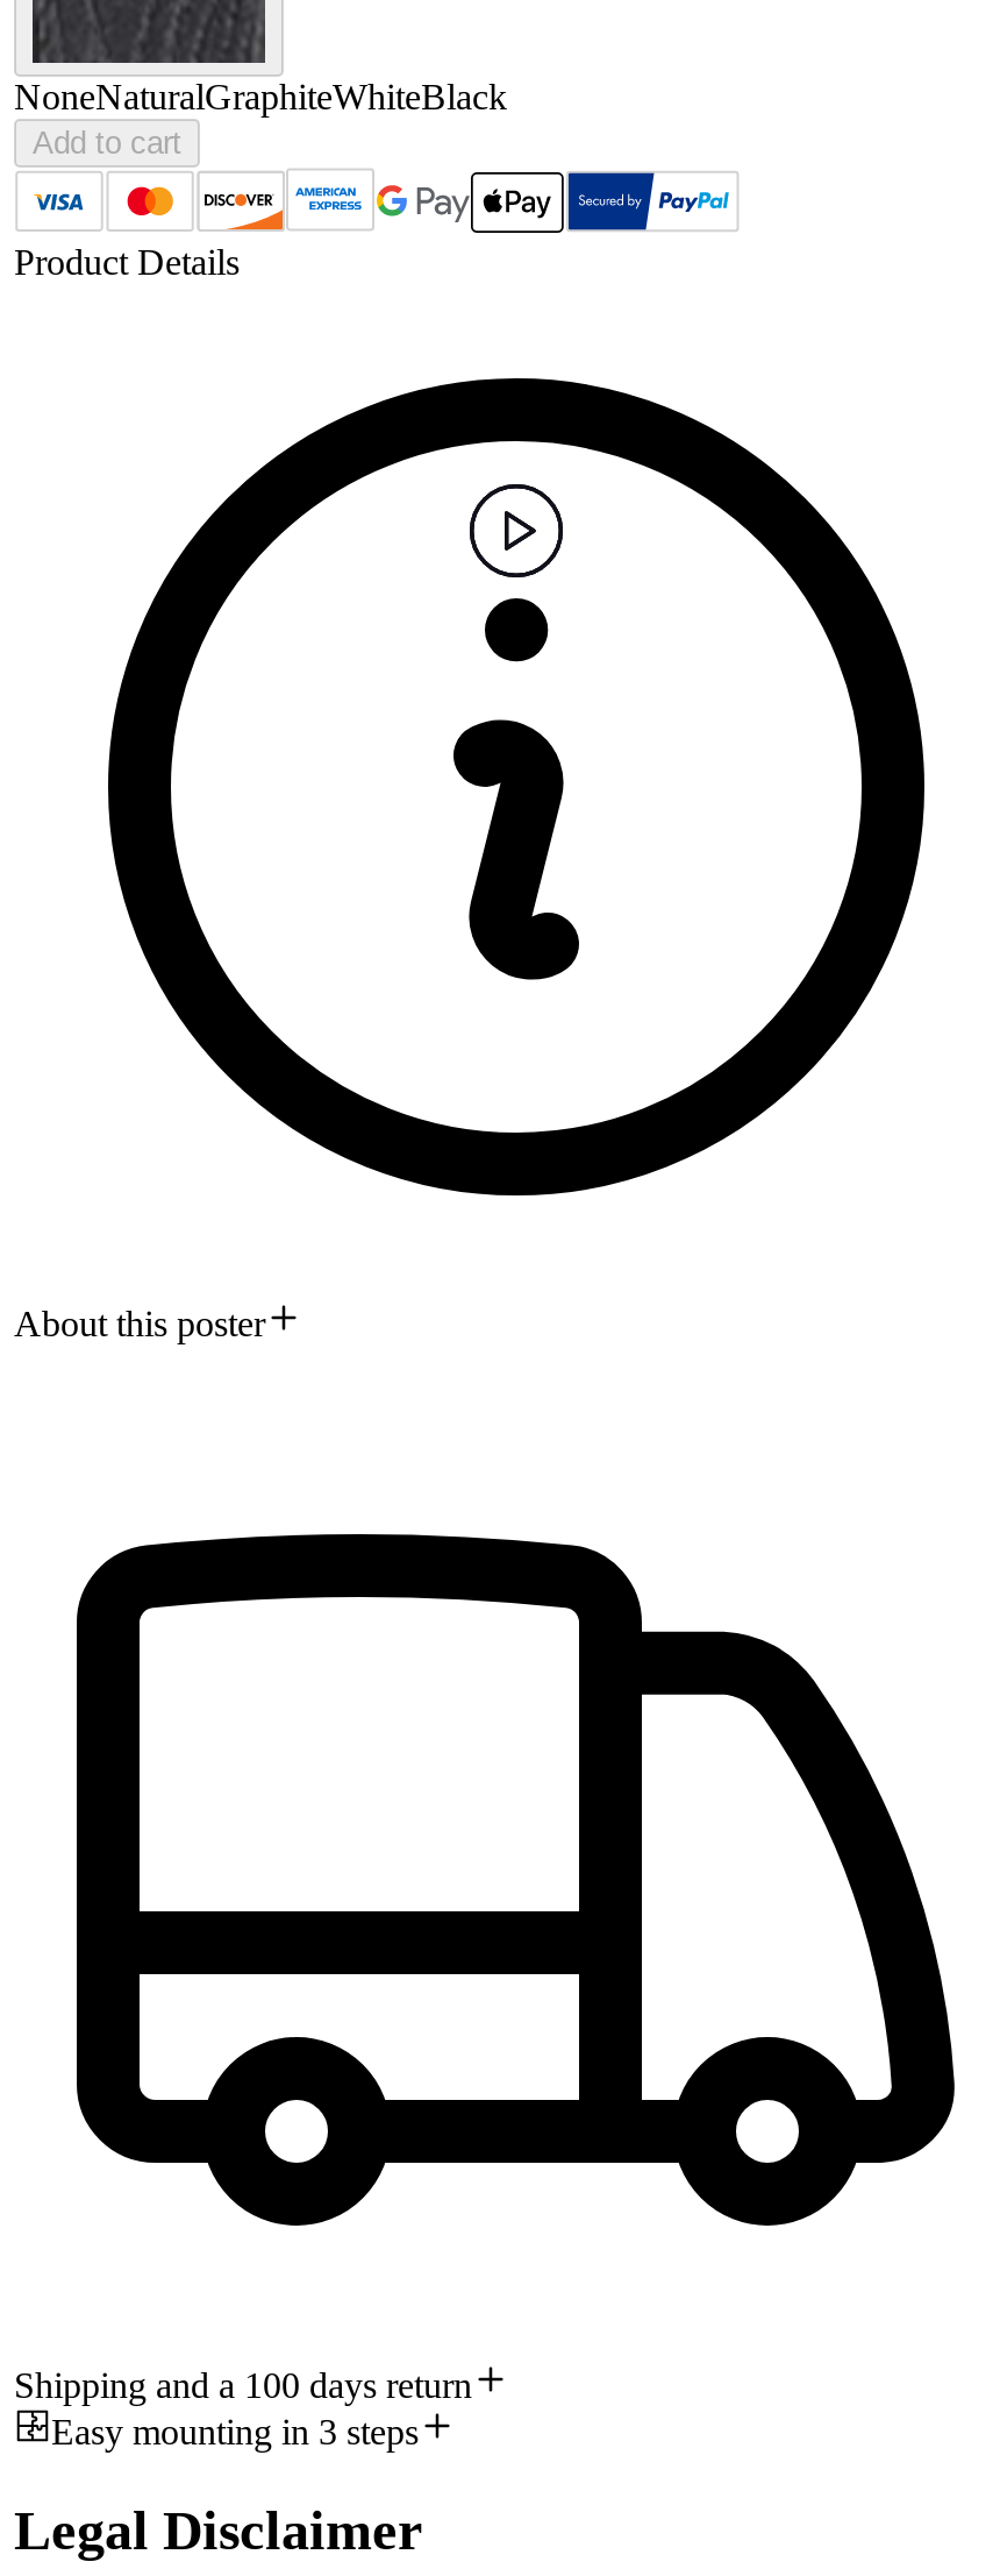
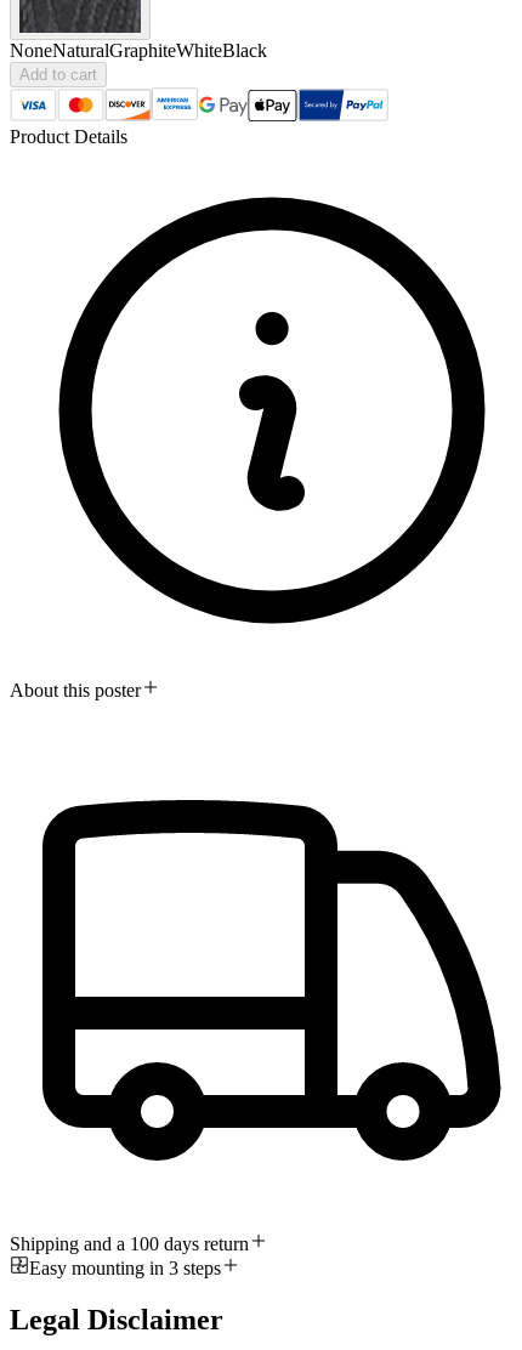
- [image]
